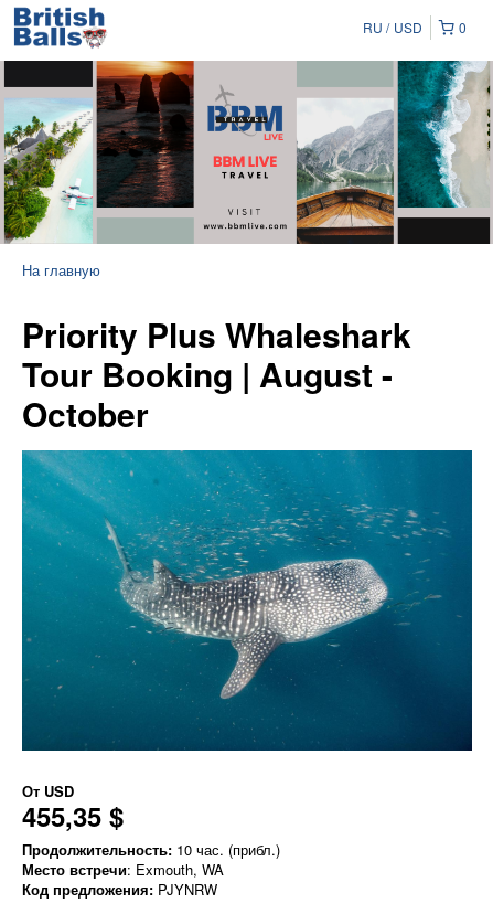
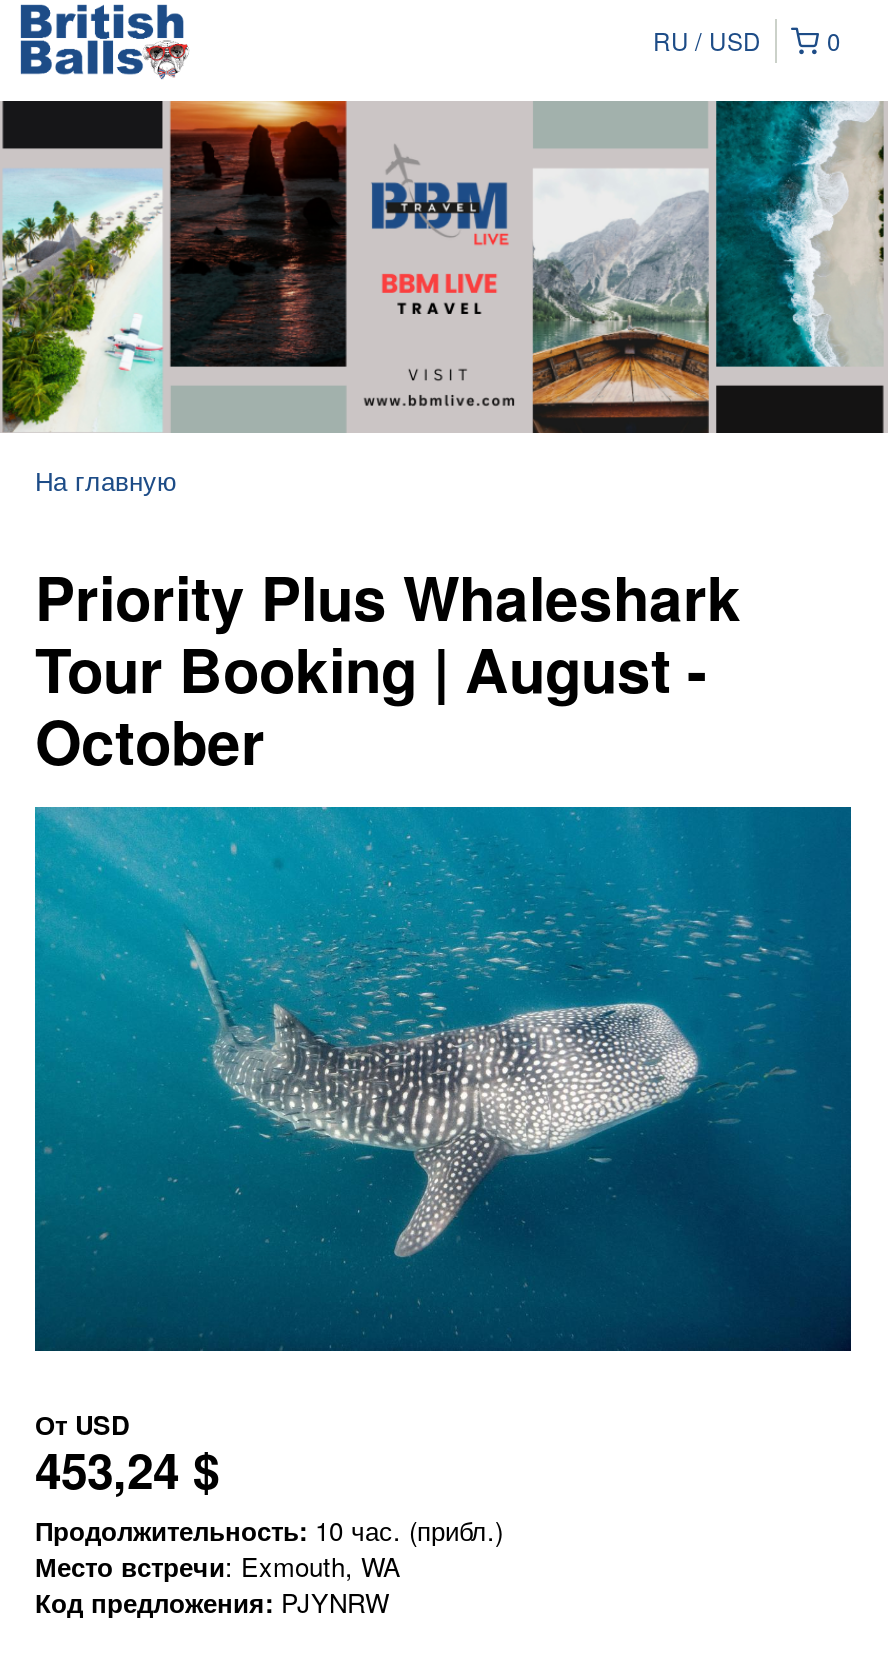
- 455,35 $
+ 453,24 $
